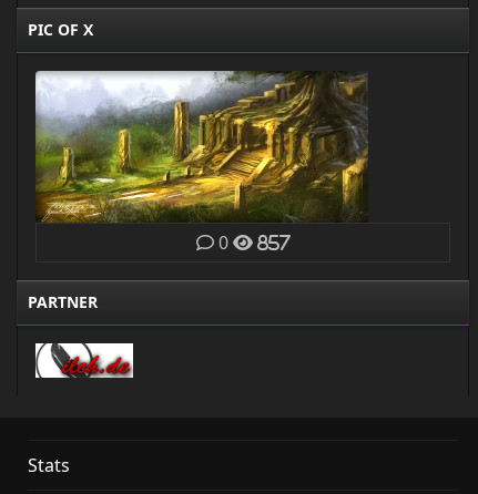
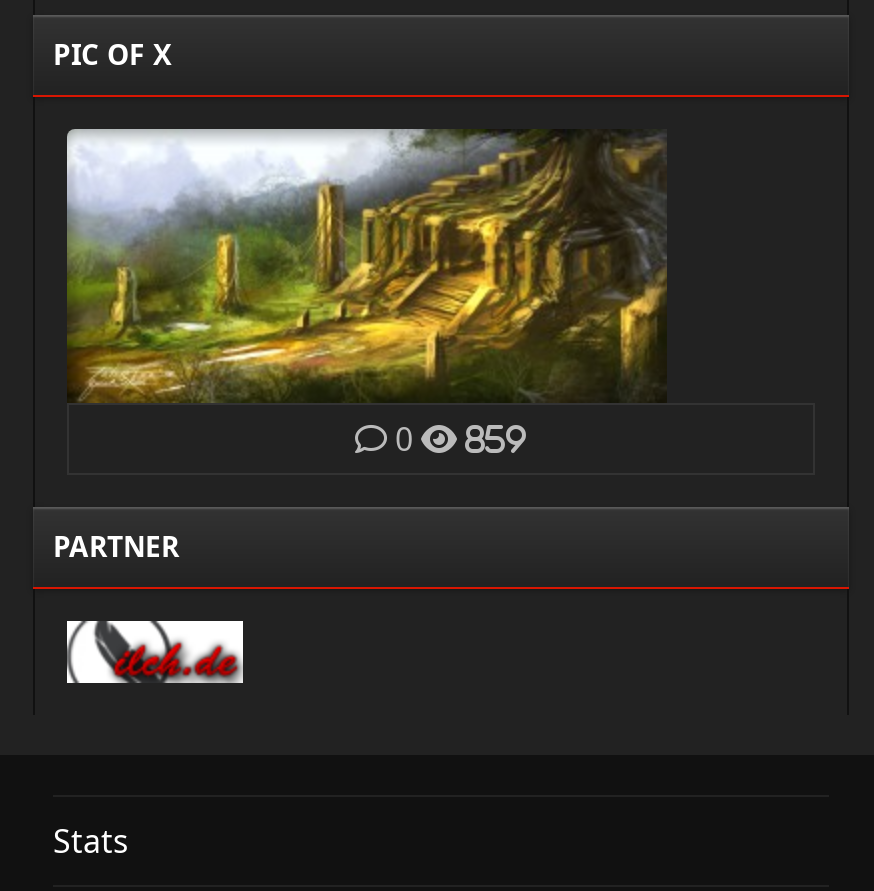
- 0 857
+ 0 859
